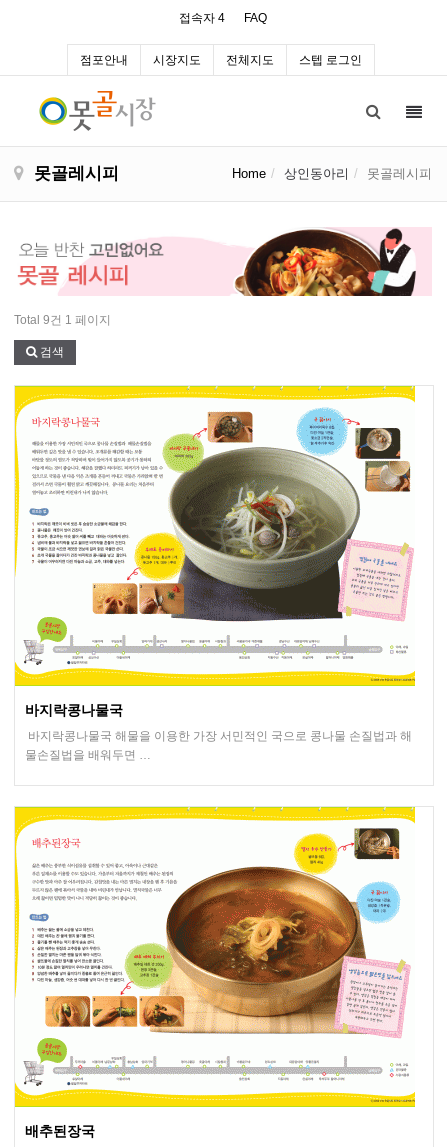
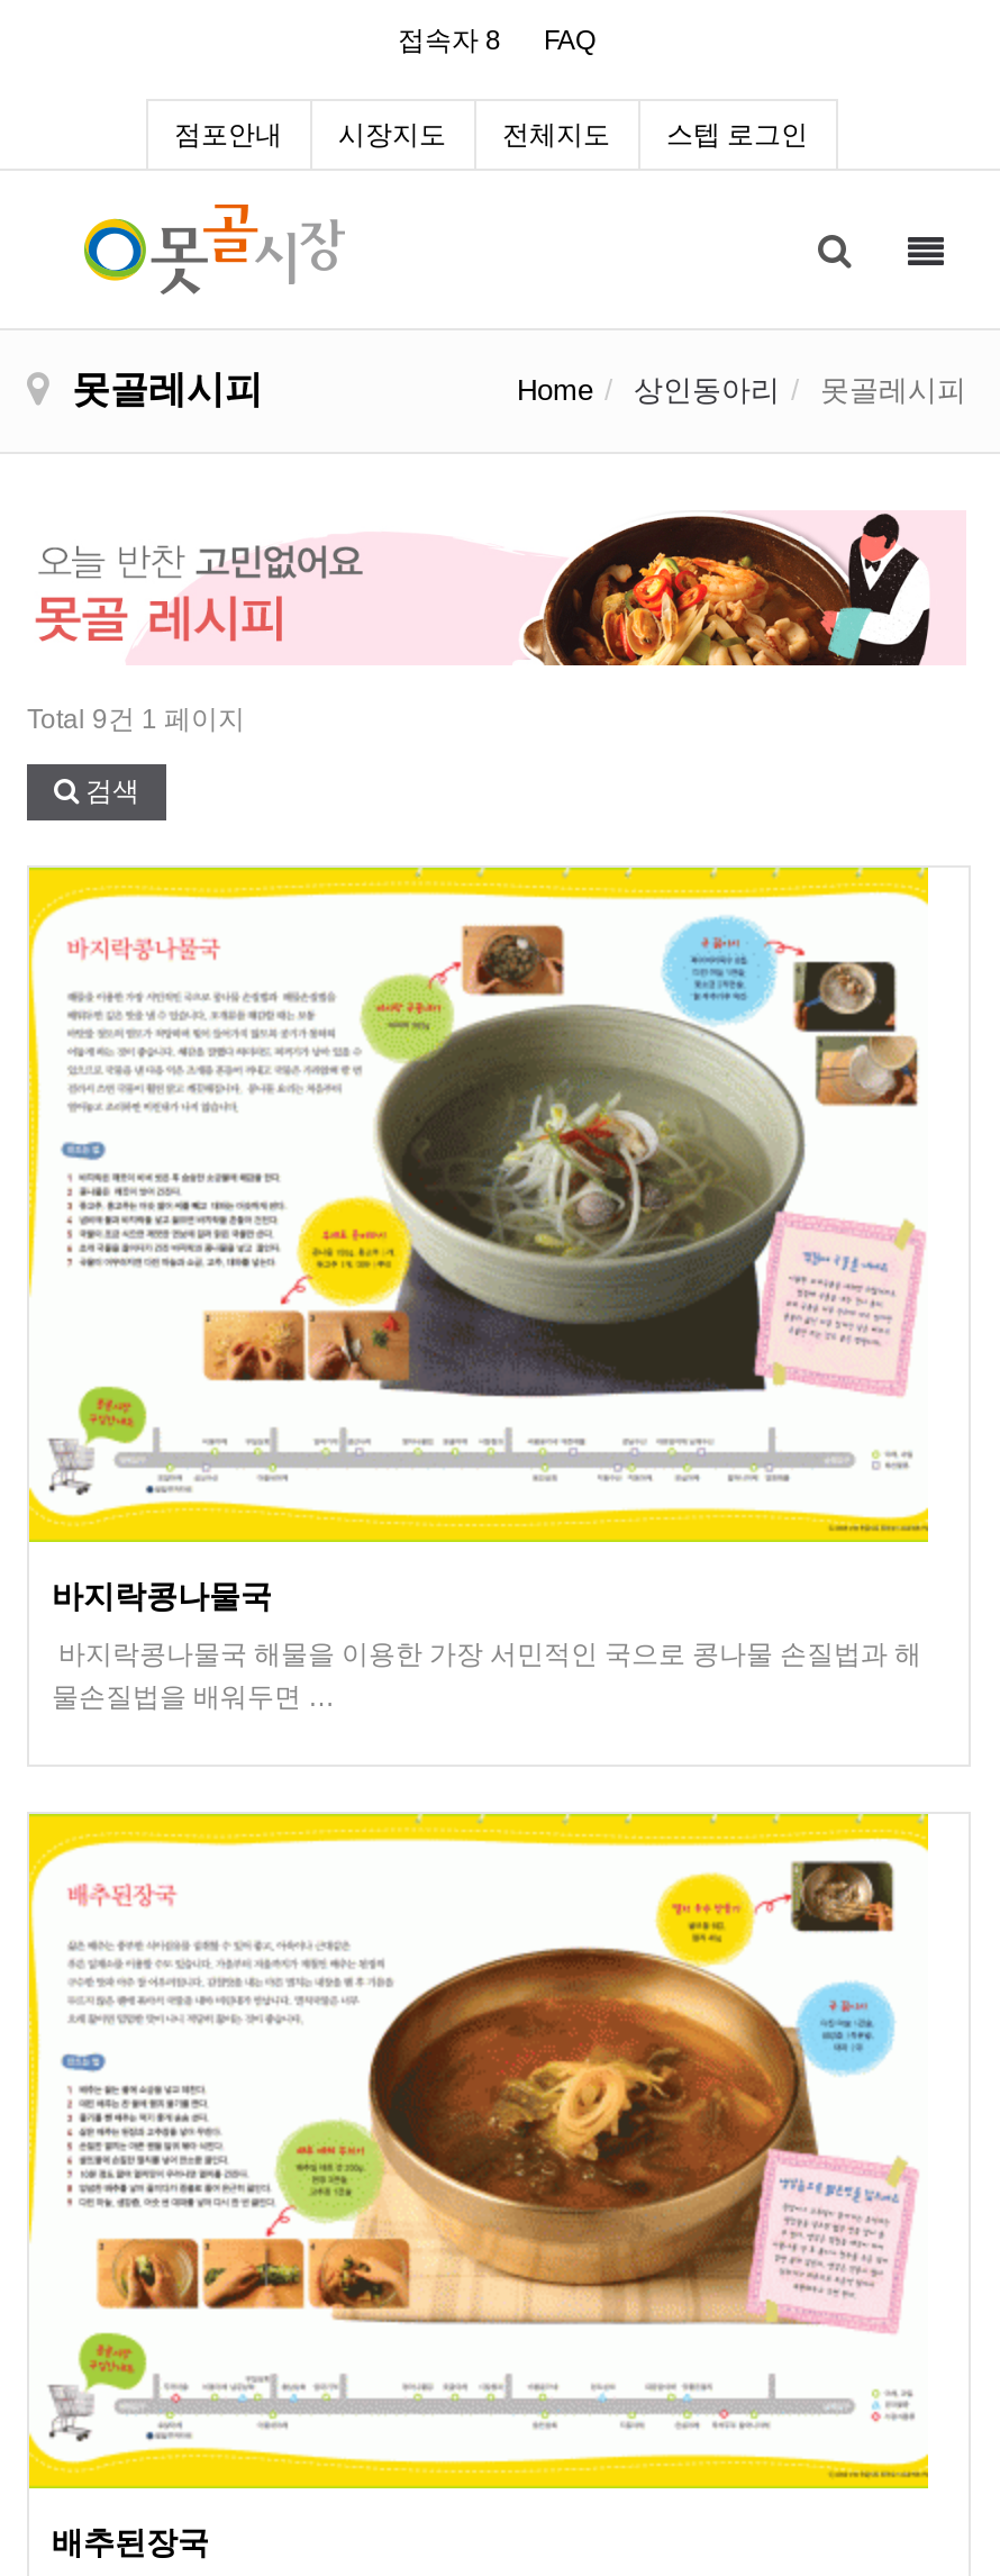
- 접속자 4 FAQ
+ 접속자 8 FAQ
